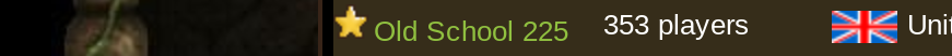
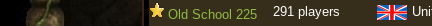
- Old School 225 353 players
+ Old School 225 291 players
